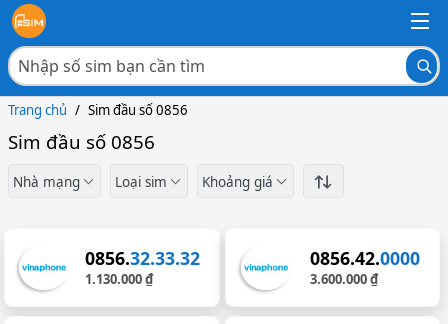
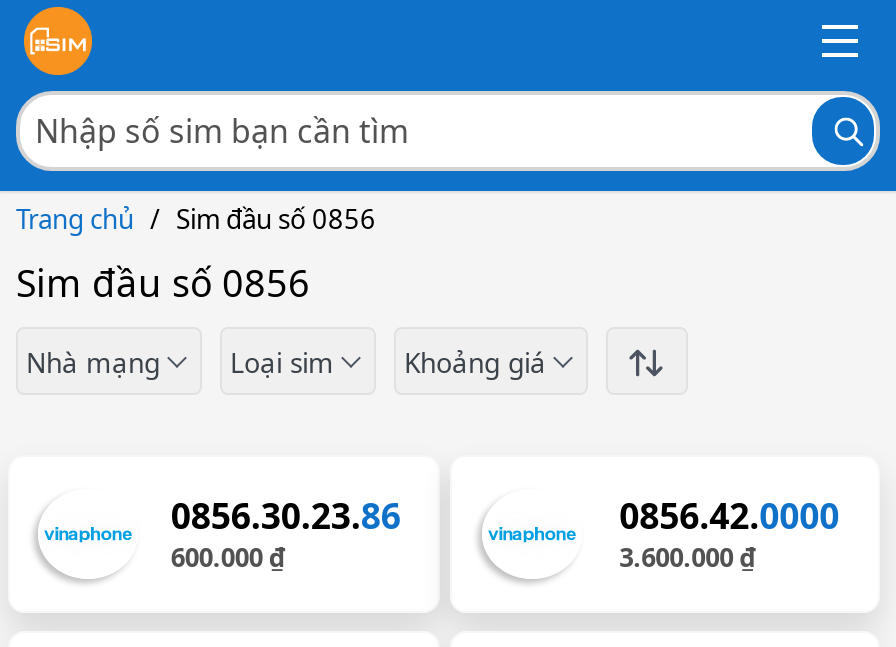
- 0856.32.33.32
+ 0856.30.23.86

- 1.130.000 ₫
+ 600.000 ₫
